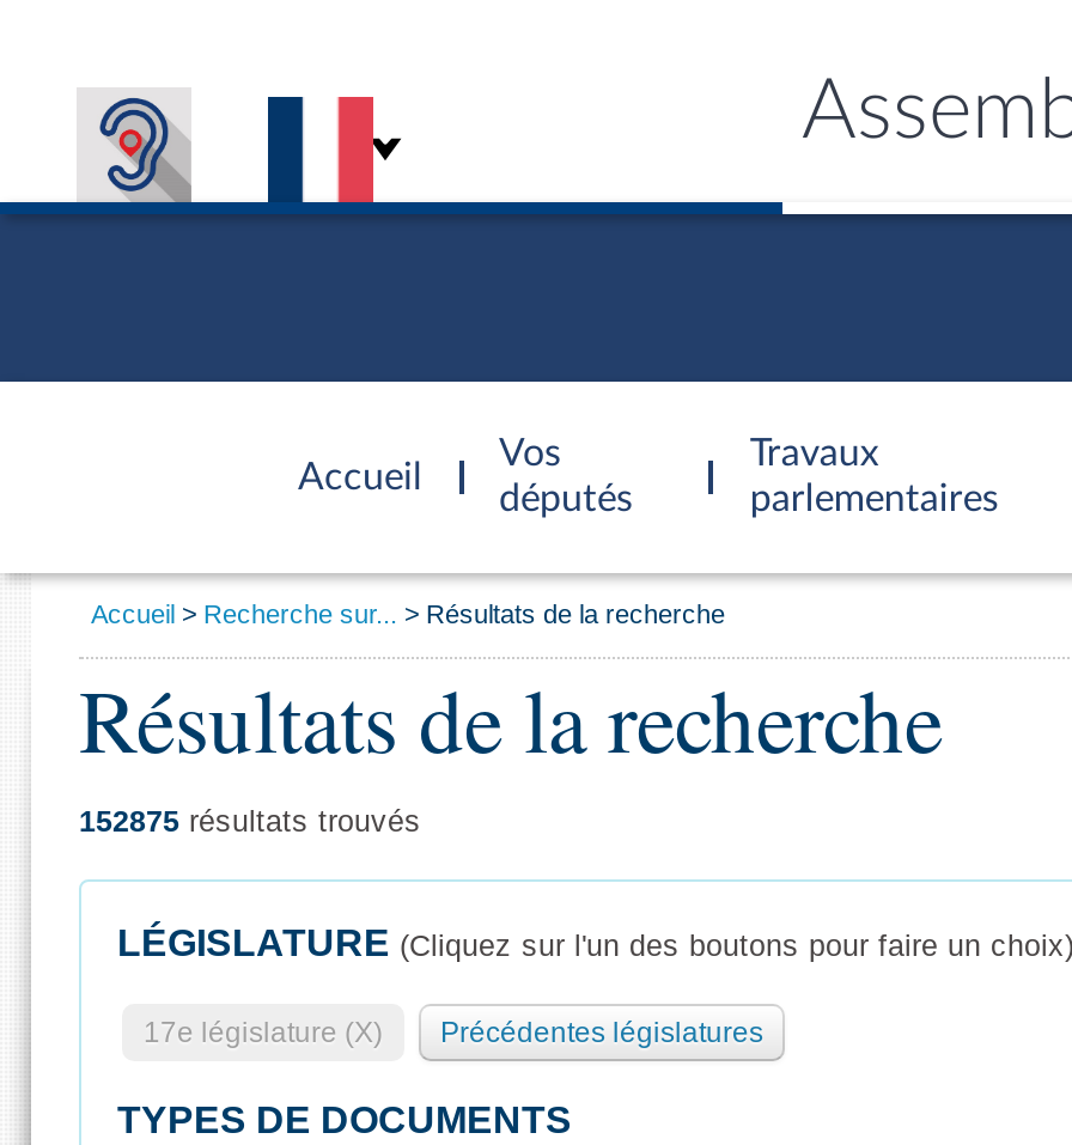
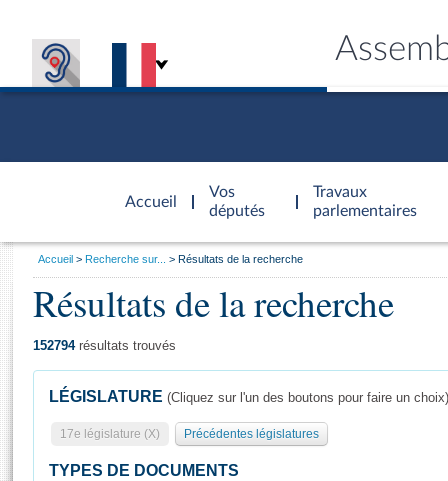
- 152875 résultats trouvés
+ 152794 résultats trouvés
